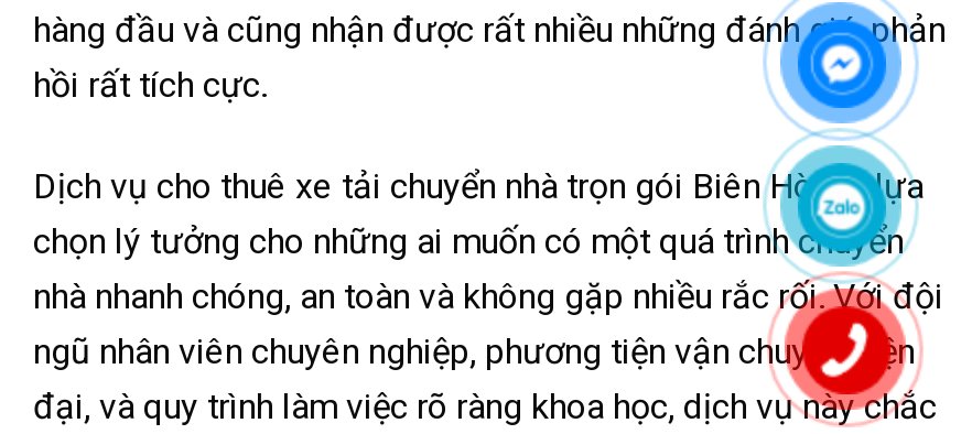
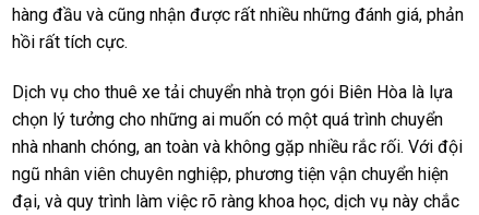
- [image]
